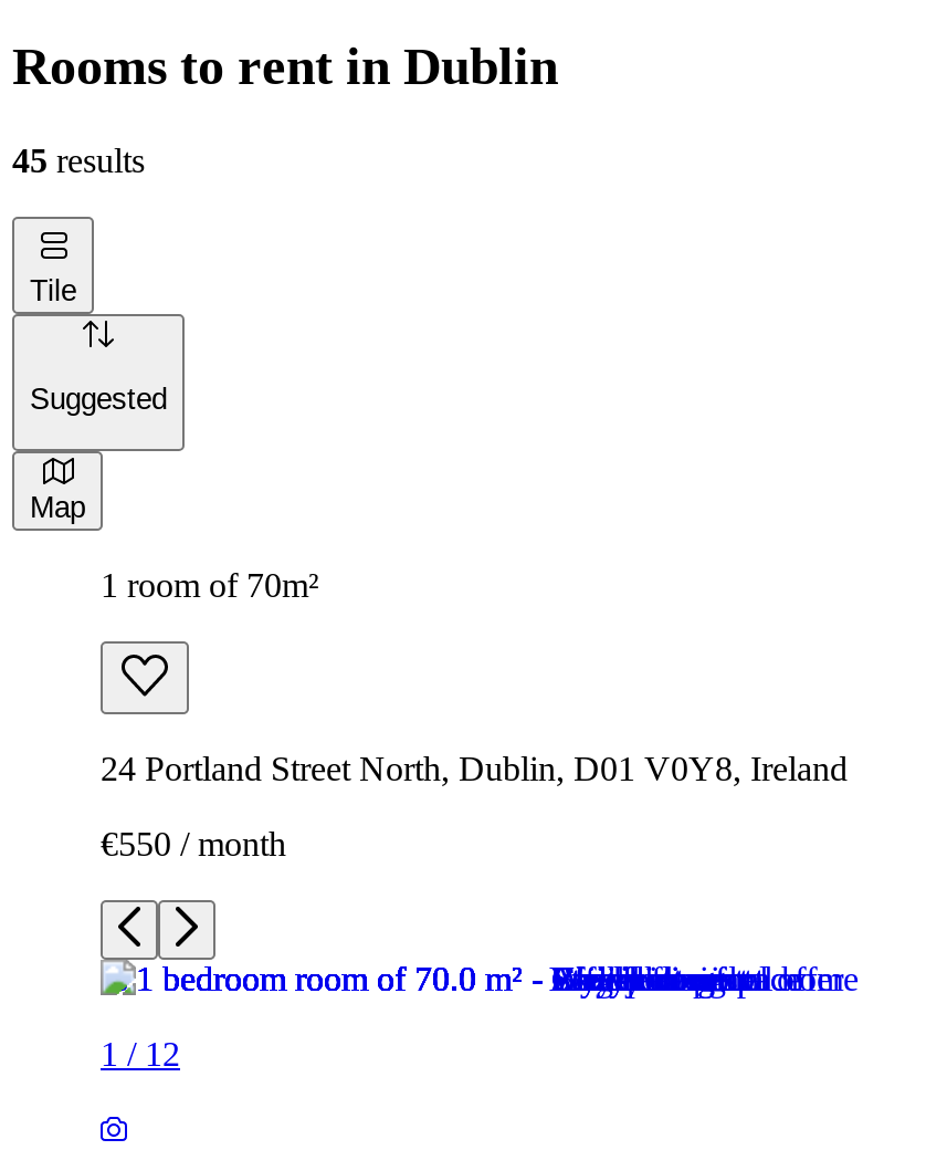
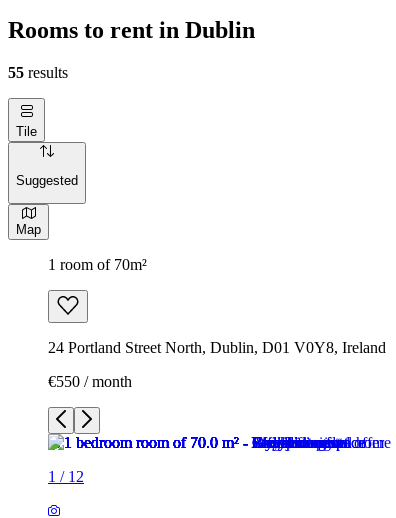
- 45 results
+ 55 results
